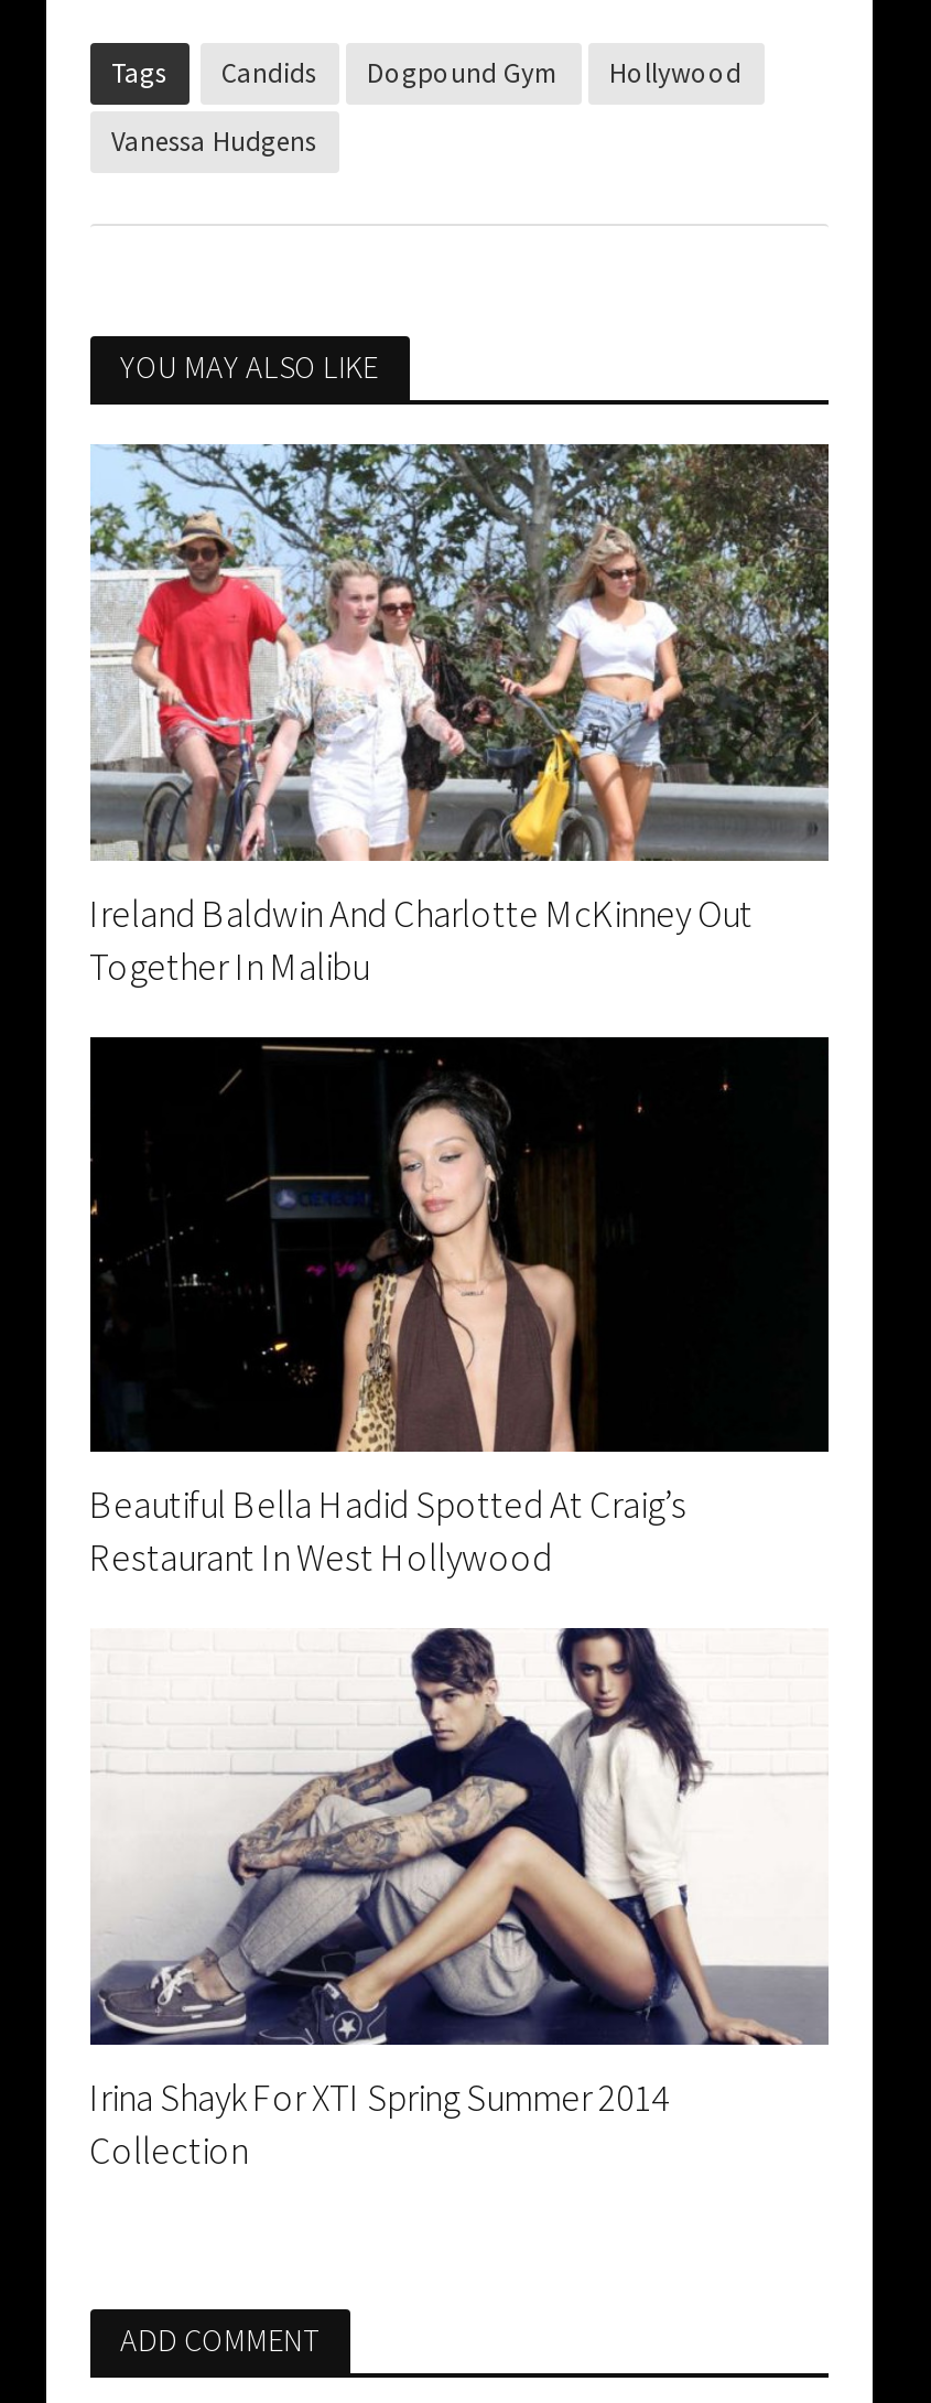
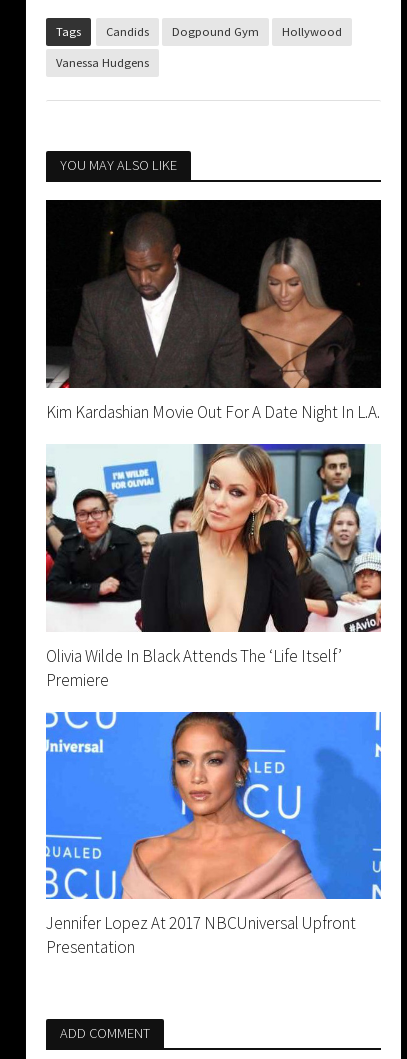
- [image]
- Ireland Baldwin And Charlotte McKinney Out
- Together In Malibu
+ [image]
+ Kim Kardashian Movie Out For A Date Night In L.A.

- [image]
- Beautiful Bella Hadid Spotted At Craig’s
- Restaurant In West Hollywood
+ [image]
+ Olivia Wilde In Black Attends The ‘Life Itself’
+ Premiere

- [image]
- Irina Shayk For XTI Spring Summer 2014
- Collection
+ [image]
+ Jennifer Lopez At 2017 NBCUniversal Upfront
+ Presentation
